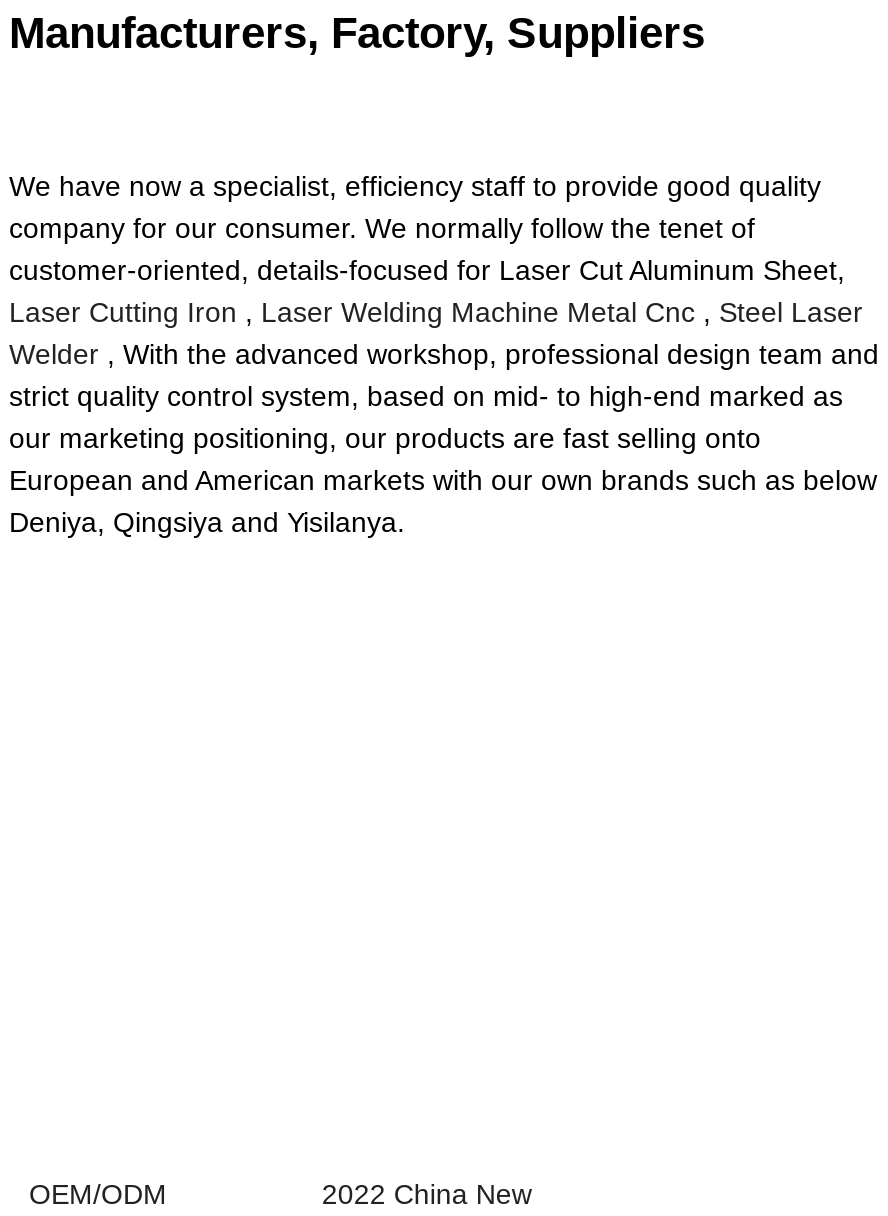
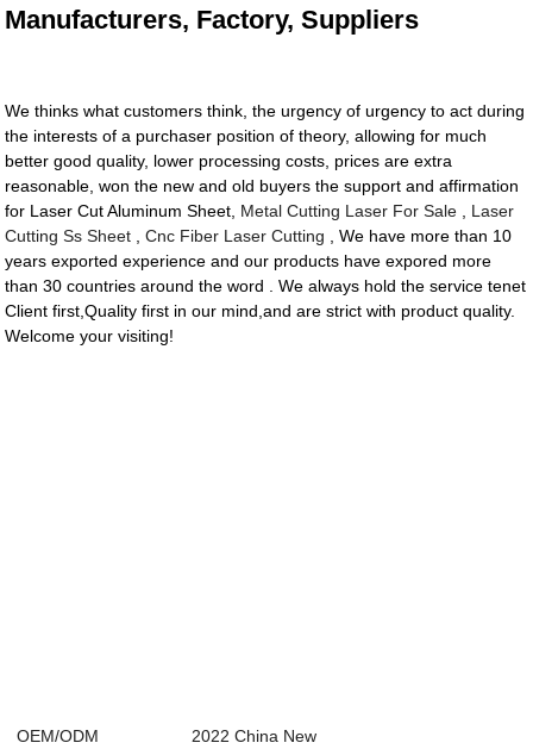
- We have now a specialist, efficiency staff to provide good quality
- company for our consumer. We normally follow the tenet of
- customer-oriented, details-focused for Laser Cut Aluminum Sheet,
- Laser Cutting Iron, Laser Welding Machine Metal Cnc, Steel Laser
- Welder, With the advanced workshop, professional design team and
- strict quality control system, based on mid- to high-end marked as
- our marketing positioning, our products are fast selling onto
- European and American markets with our own brands such as below
- Deniya, Qingsiya and Yisilanya.
+ We thinks what customers think, the urgency of urgency to act during
+ the interests of a purchaser position of theory, allowing for much
+ better good quality, lower processing costs, prices are extra
+ reasonable, won the new and old buyers the support and affirmation
+ for Laser Cut Aluminum Sheet, Metal Cutting Laser For Sale, Laser
+ Cutting Ss Sheet, Cnc Fiber Laser Cutting, We have more than 10
+ years exported experience and our products have expored more
+ than 30 countries around the word . We always hold the service tenet
+ Client first,Quality first in our mind,and are strict with product quality.
+ Welcome your visiting!
